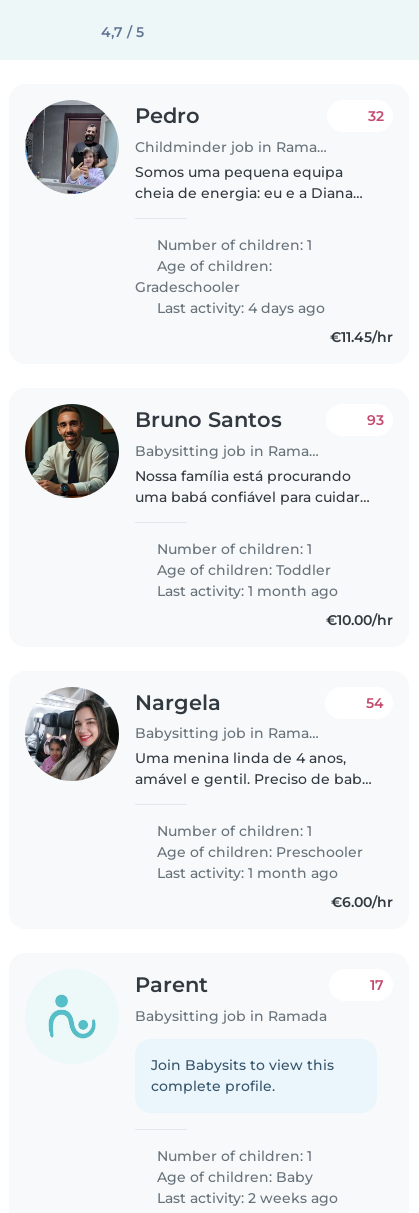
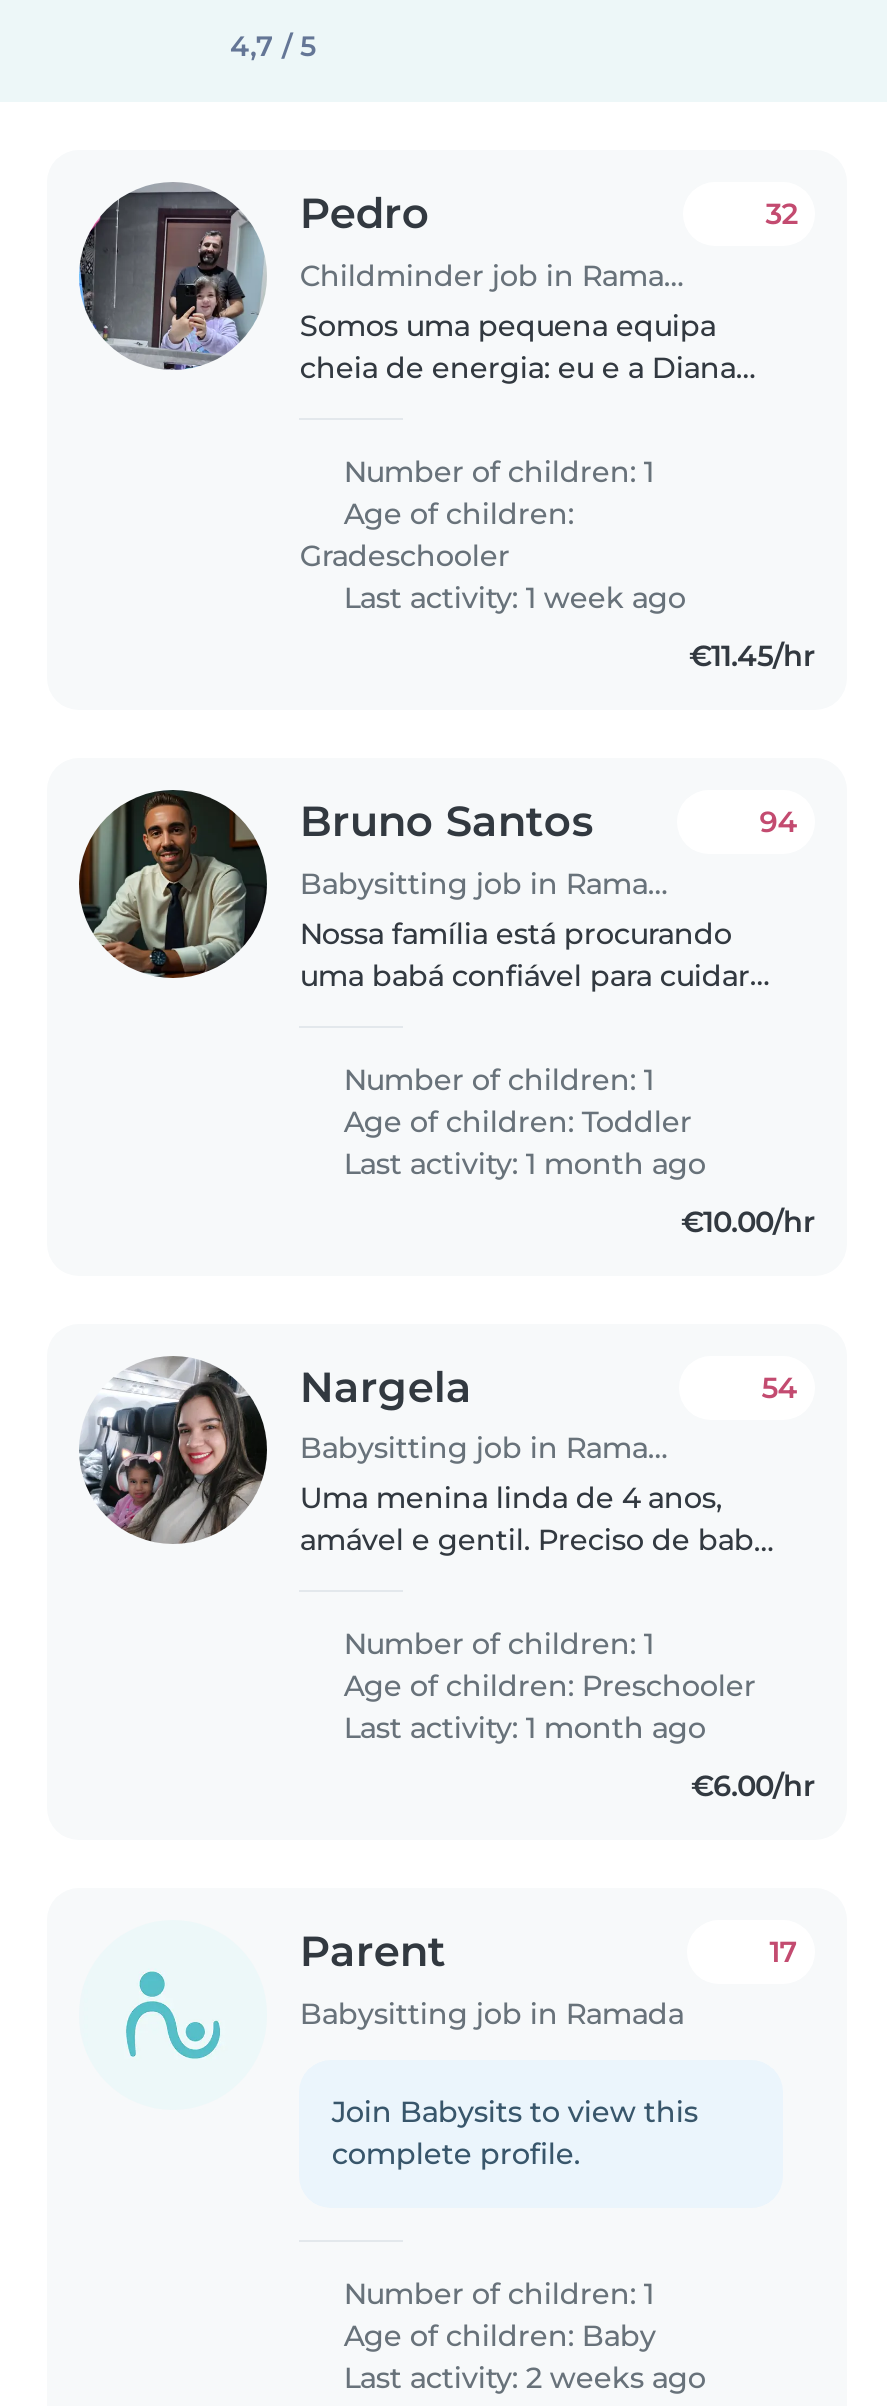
- Last activity: 4 days ago
+ Last activity: 1 week ago

- 93
+ 94
